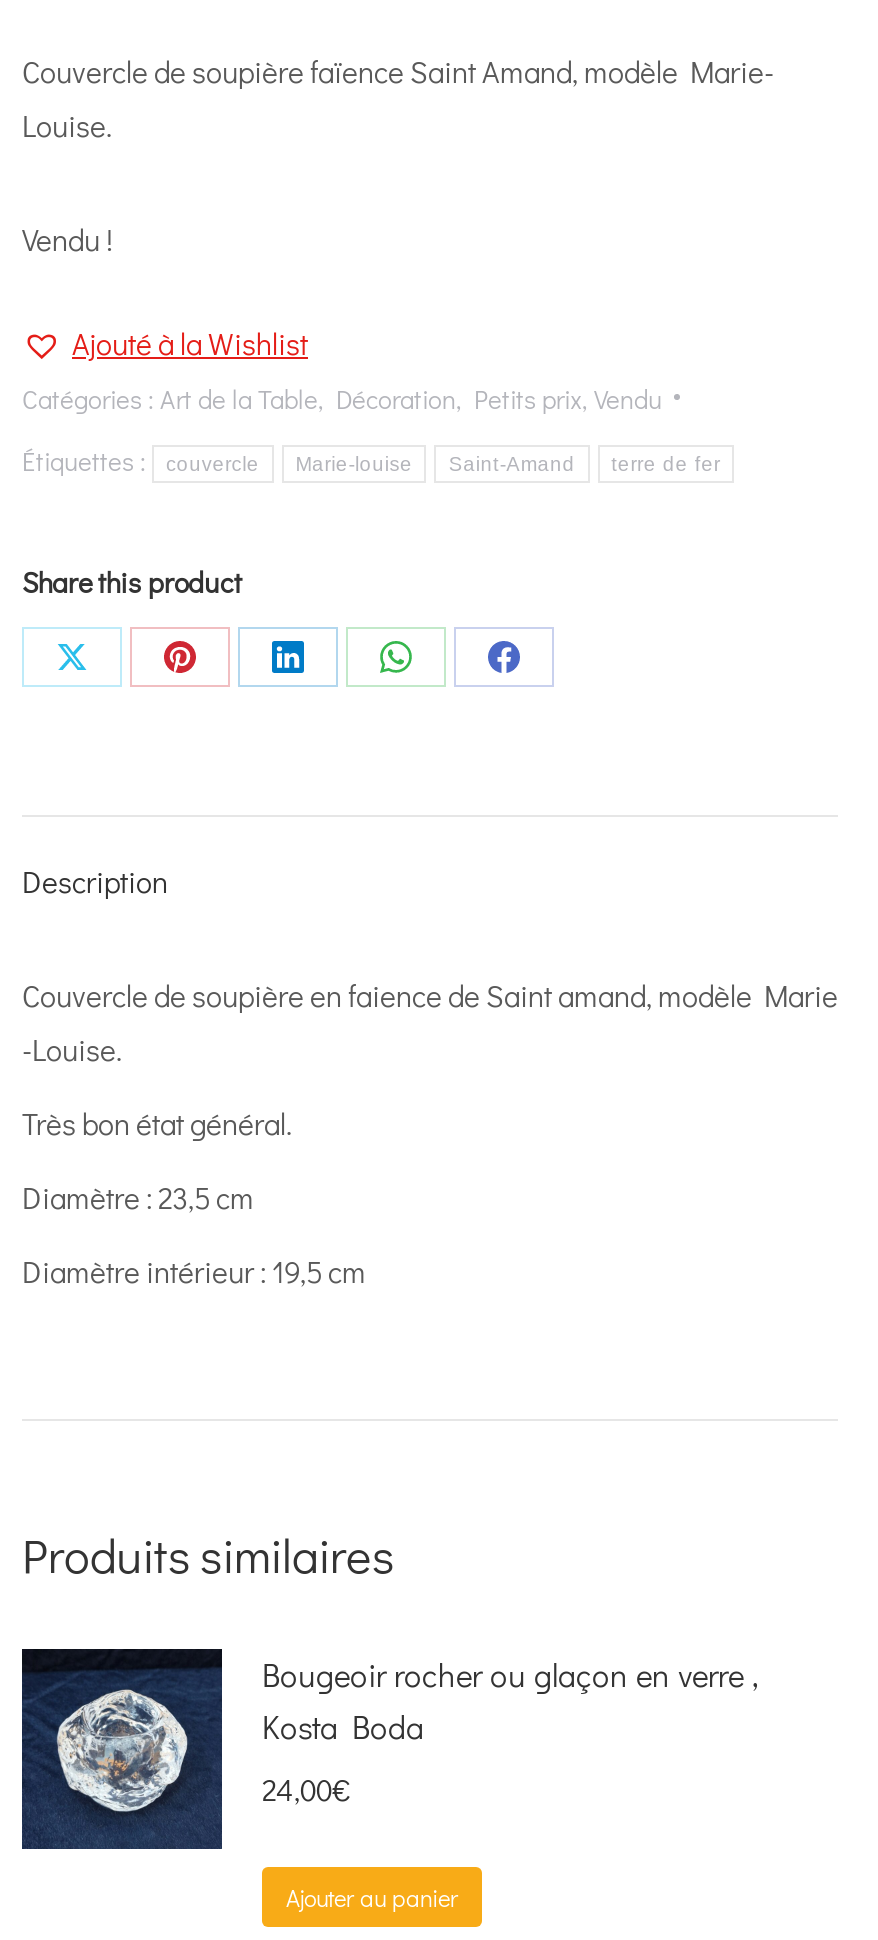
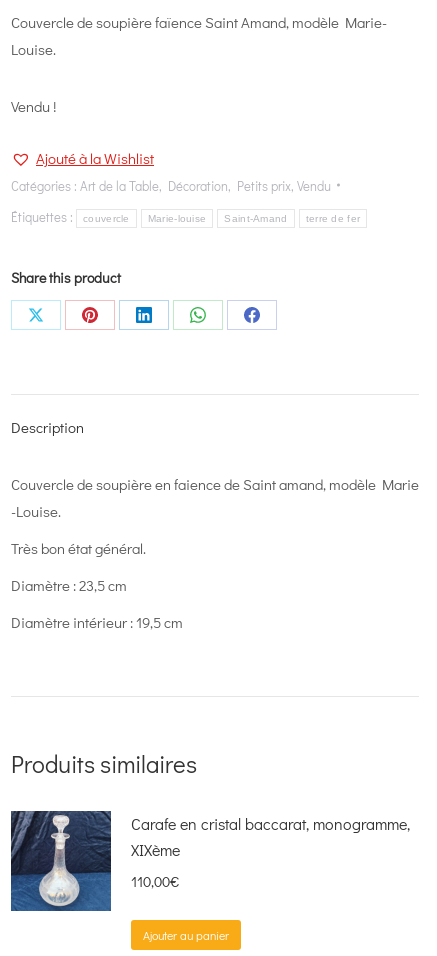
- [image]
- Bougeoir rocher ou glaçon en verre ,
- Kosta Boda
+ [image]
+ Carafe en cristal baccarat, monogramme,
+ XIXème

- 24,00€
+ 110,00€
